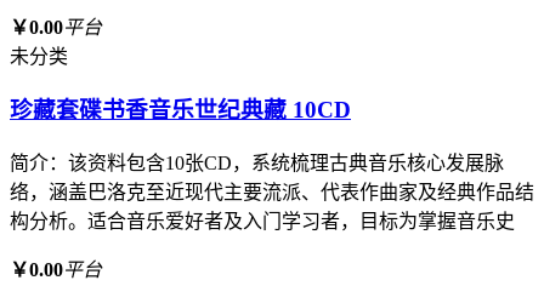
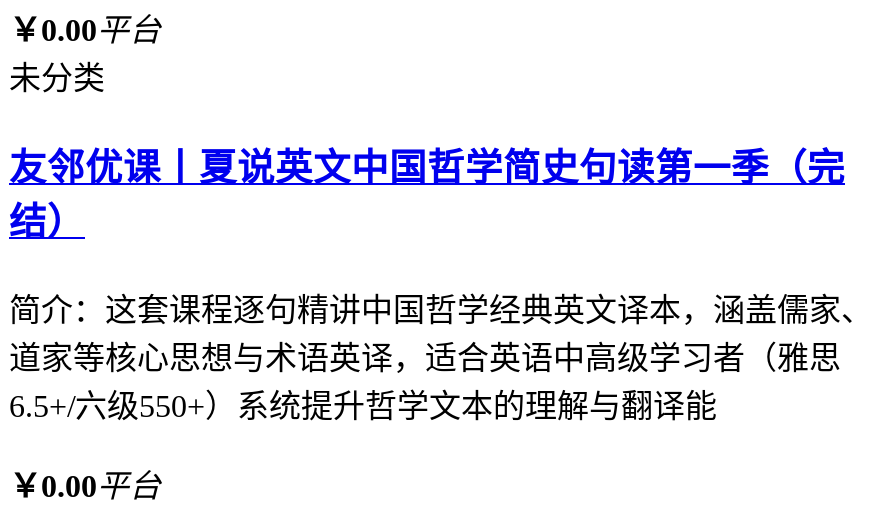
- 珍藏套碟书香音乐世纪典藏 10CD
+ 友邻优课丨夏说英文中国哲学简史句读第一季（完
+ 结）

- 简介：该资料包含10张CD，系统梳理古典音乐核心发展脉
- 络，涵盖巴洛克至近现代主要流派、代表作曲家及经典作品结
- 构分析。适合音乐爱好者及入门学习者，目标为掌握音乐史
+ 简介：这套课程逐句精讲中国哲学经典英文译本，涵盖儒家、
+ 道家等核心思想与术语英译，适合英语中高级学习者（雅思
+ 6.5+/六级550+）系统提升哲学文本的理解与翻译能
